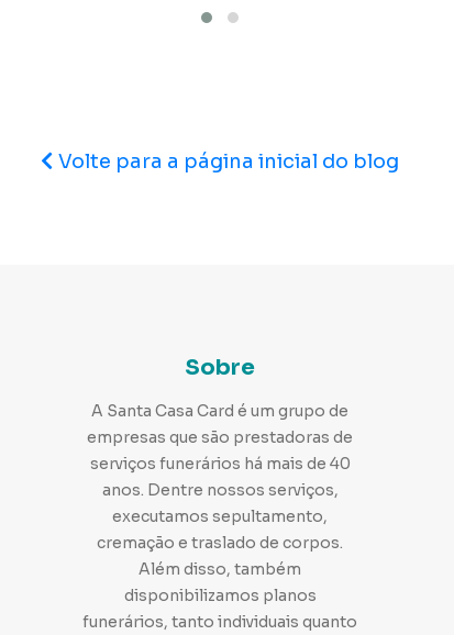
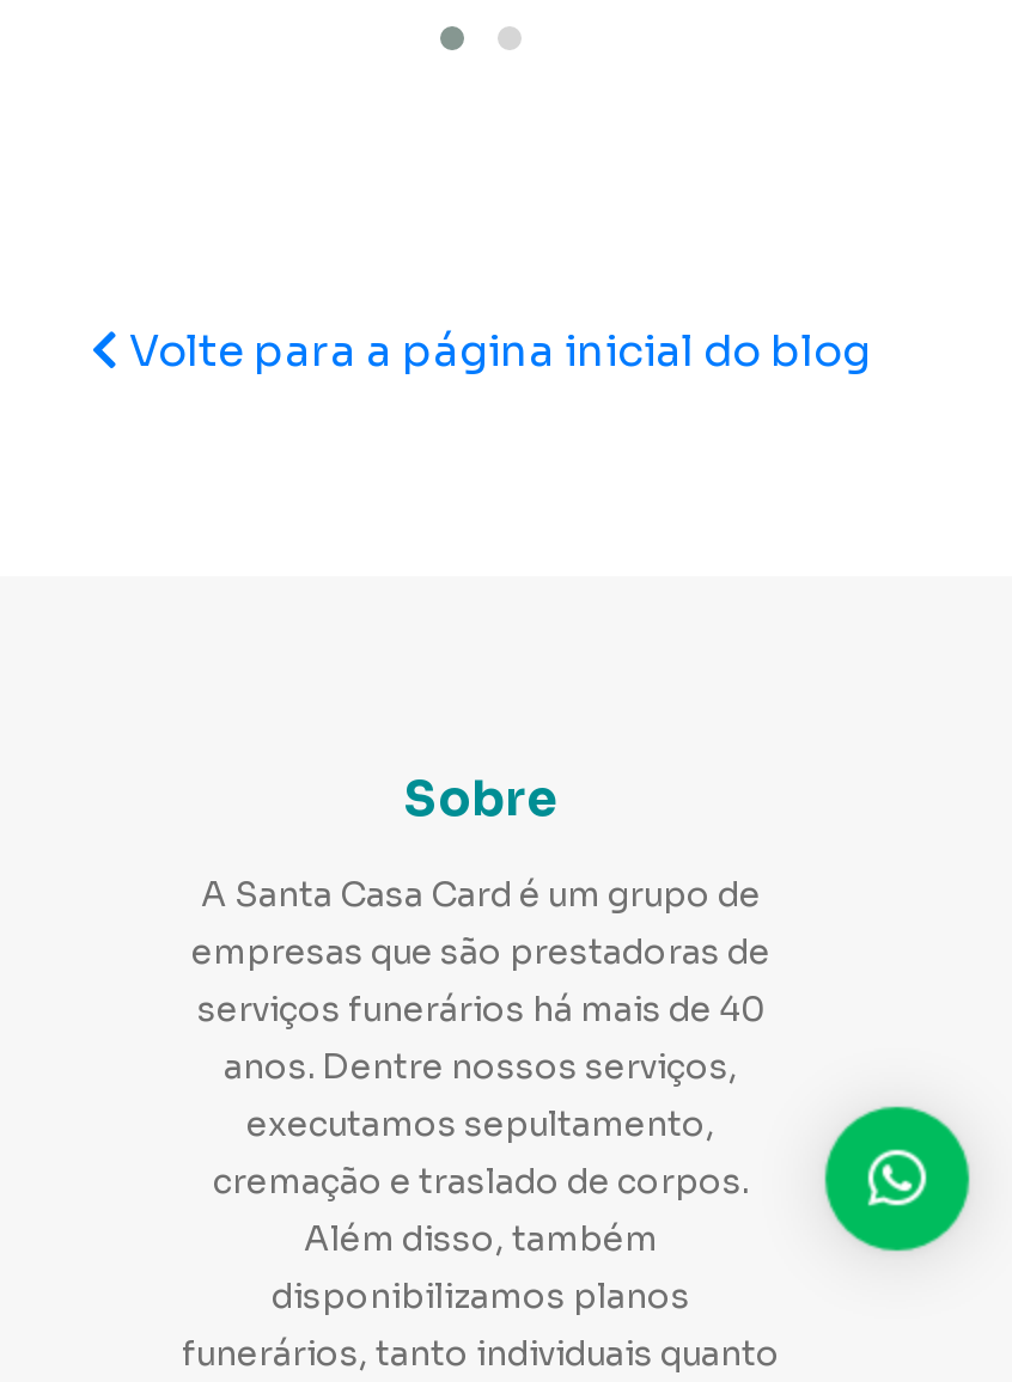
+ [image]
